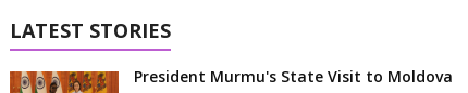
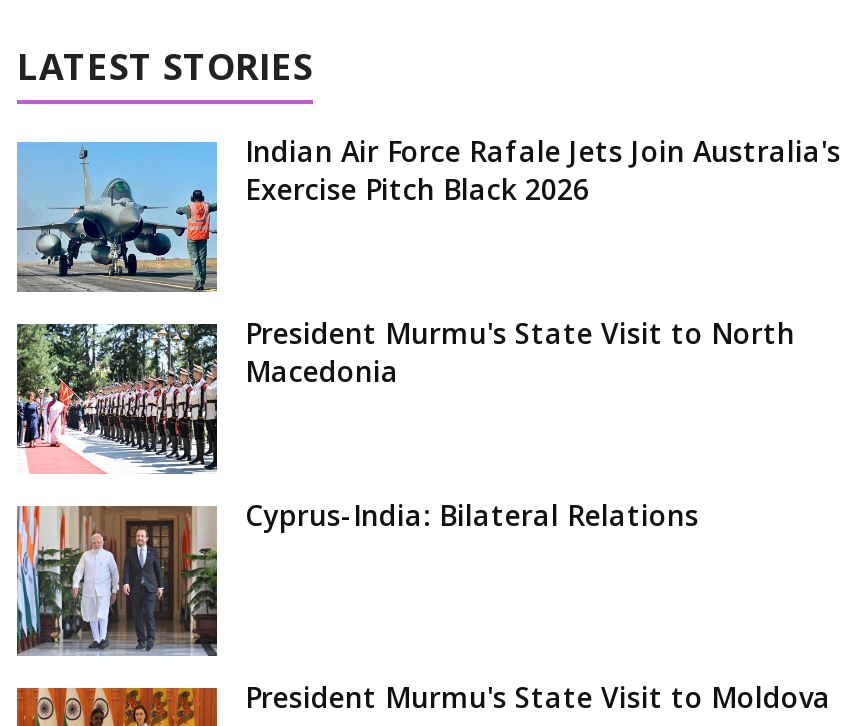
+ [image]
+ Indian Air Force Rafale Jets Join Australia's
+ Exercise Pitch Black 2026

+ [image]
+ President Murmu's State Visit to North
+ Macedonia

+ [image]
+ Cyprus-India: Bilateral Relations
